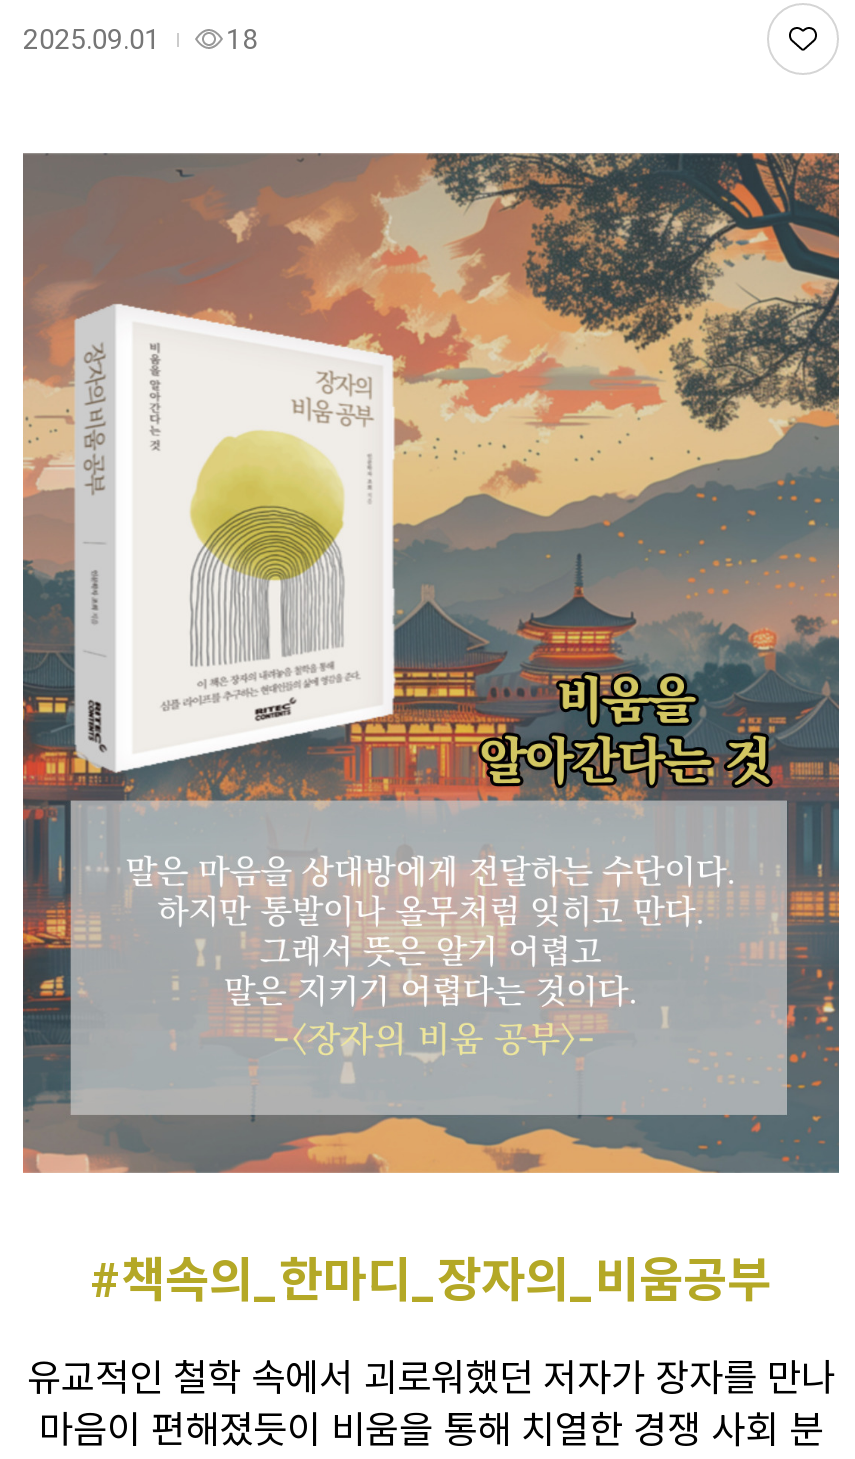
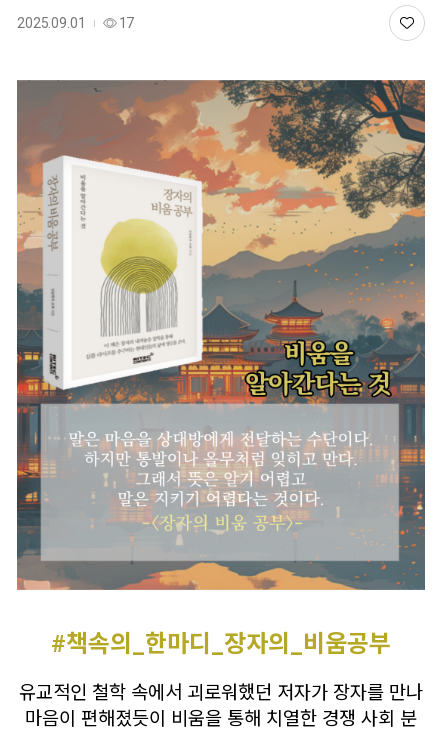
- 18
+ 17
